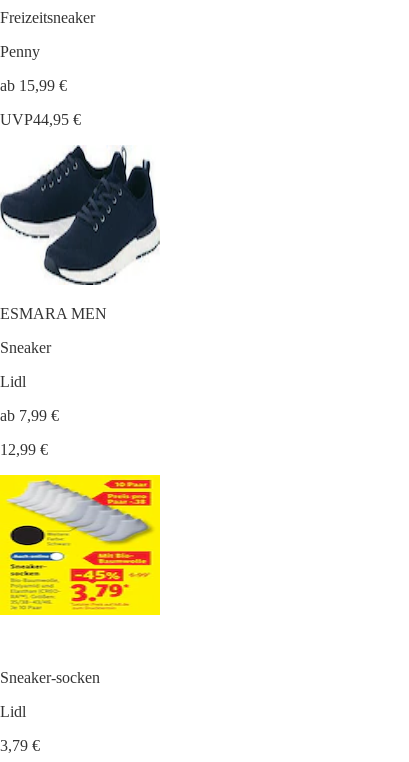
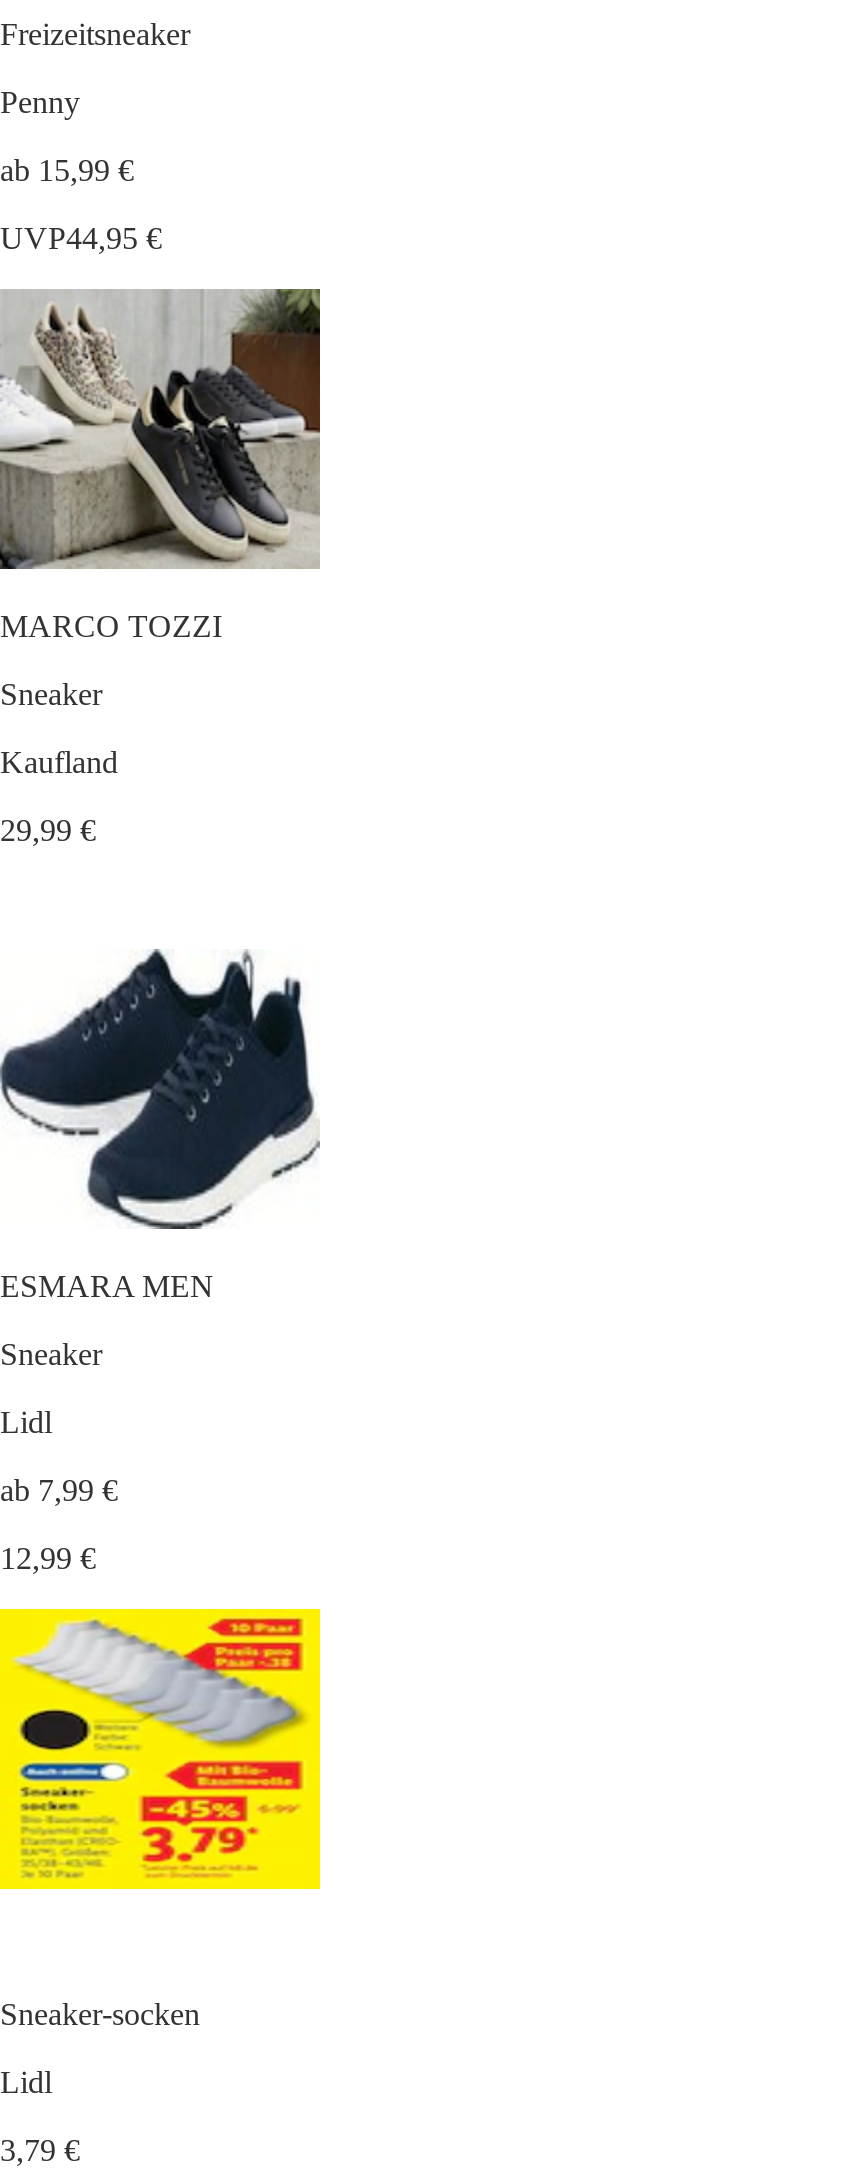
+ [image]
+ MARCO TOZZI
+ Sneaker
+ Kaufland
+ 29,99 €
